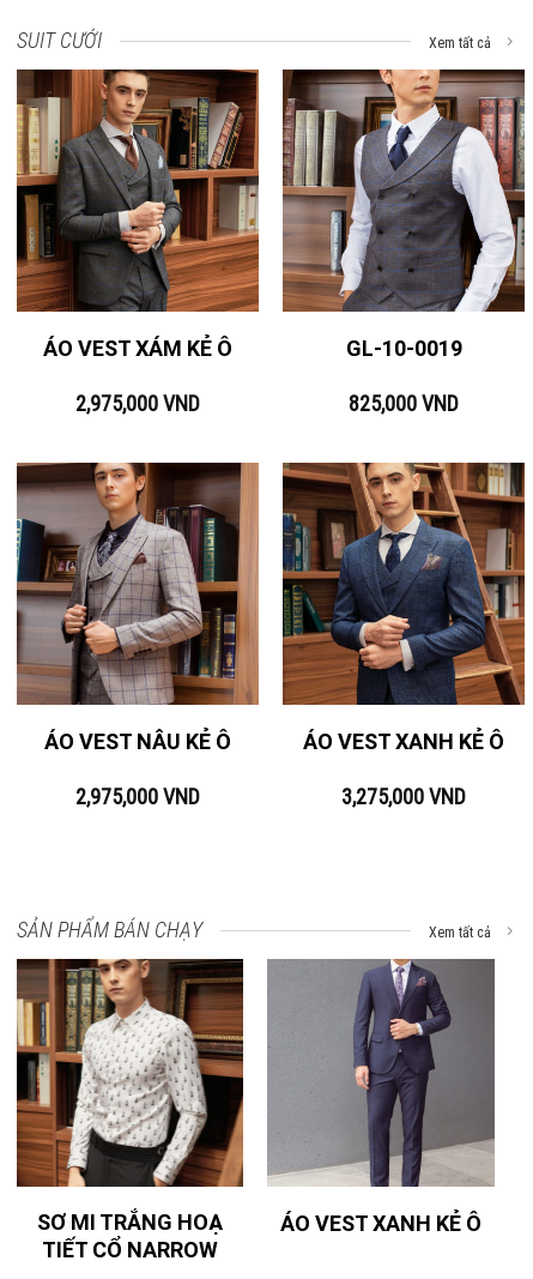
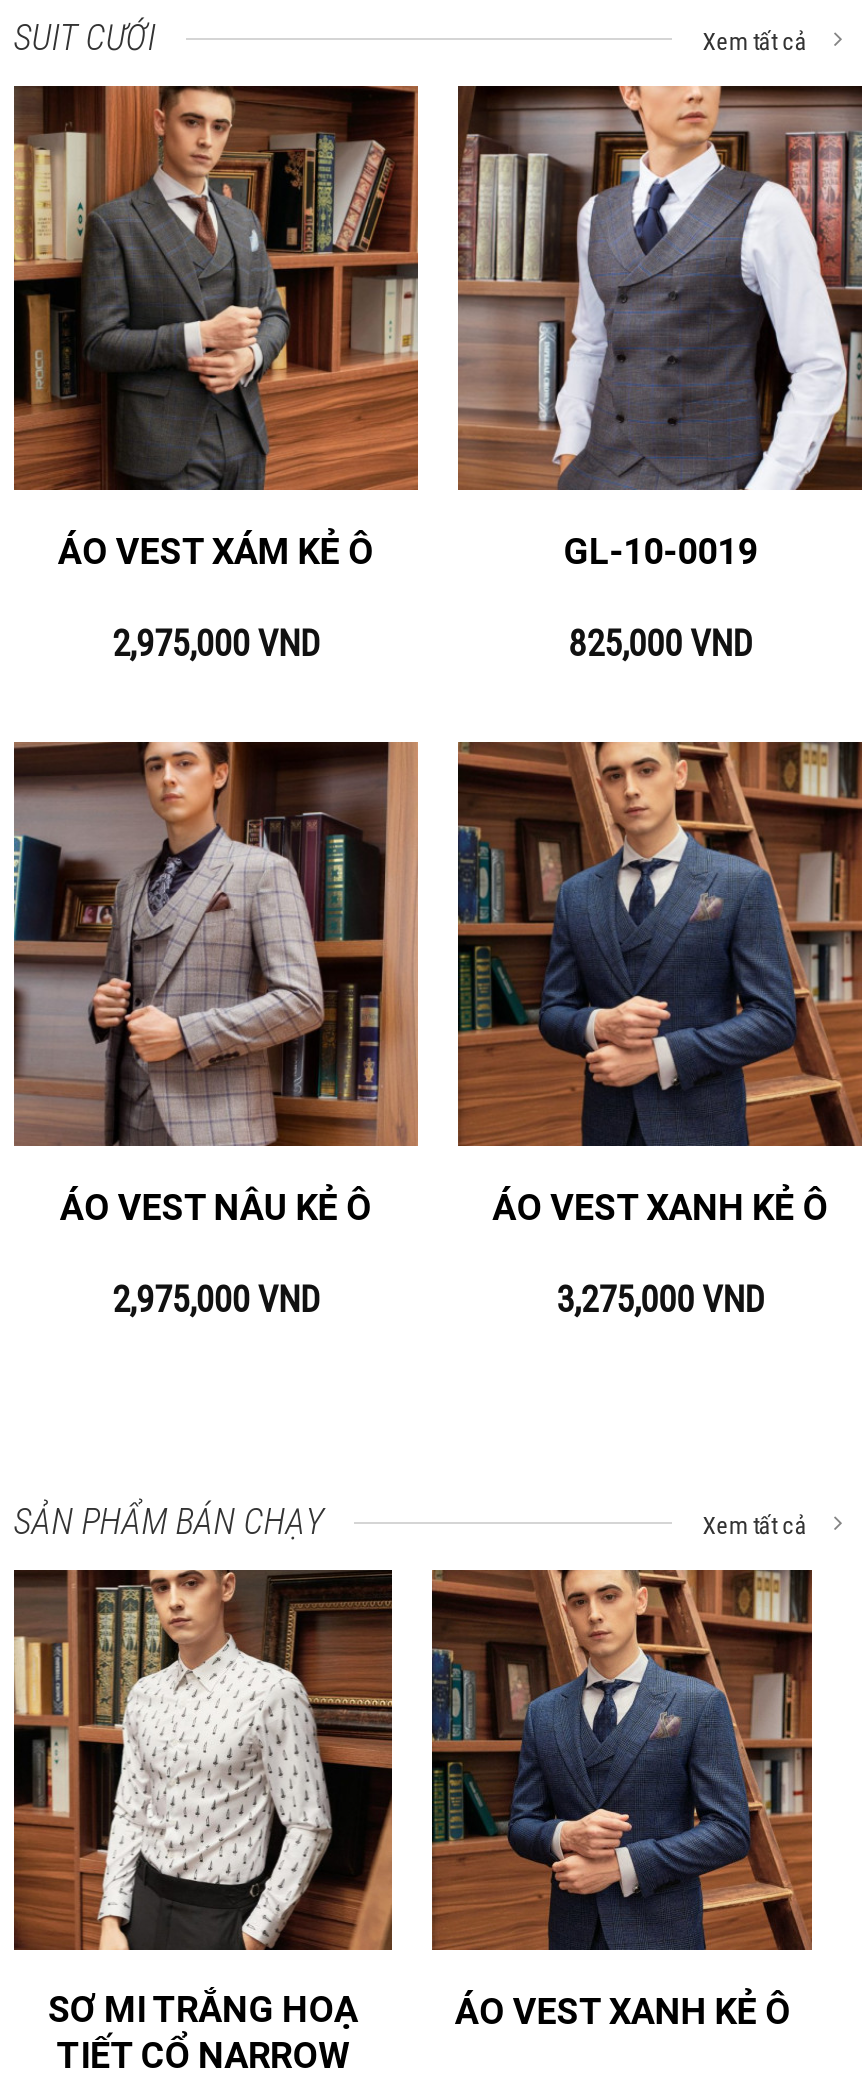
- [image]
+ [image]
